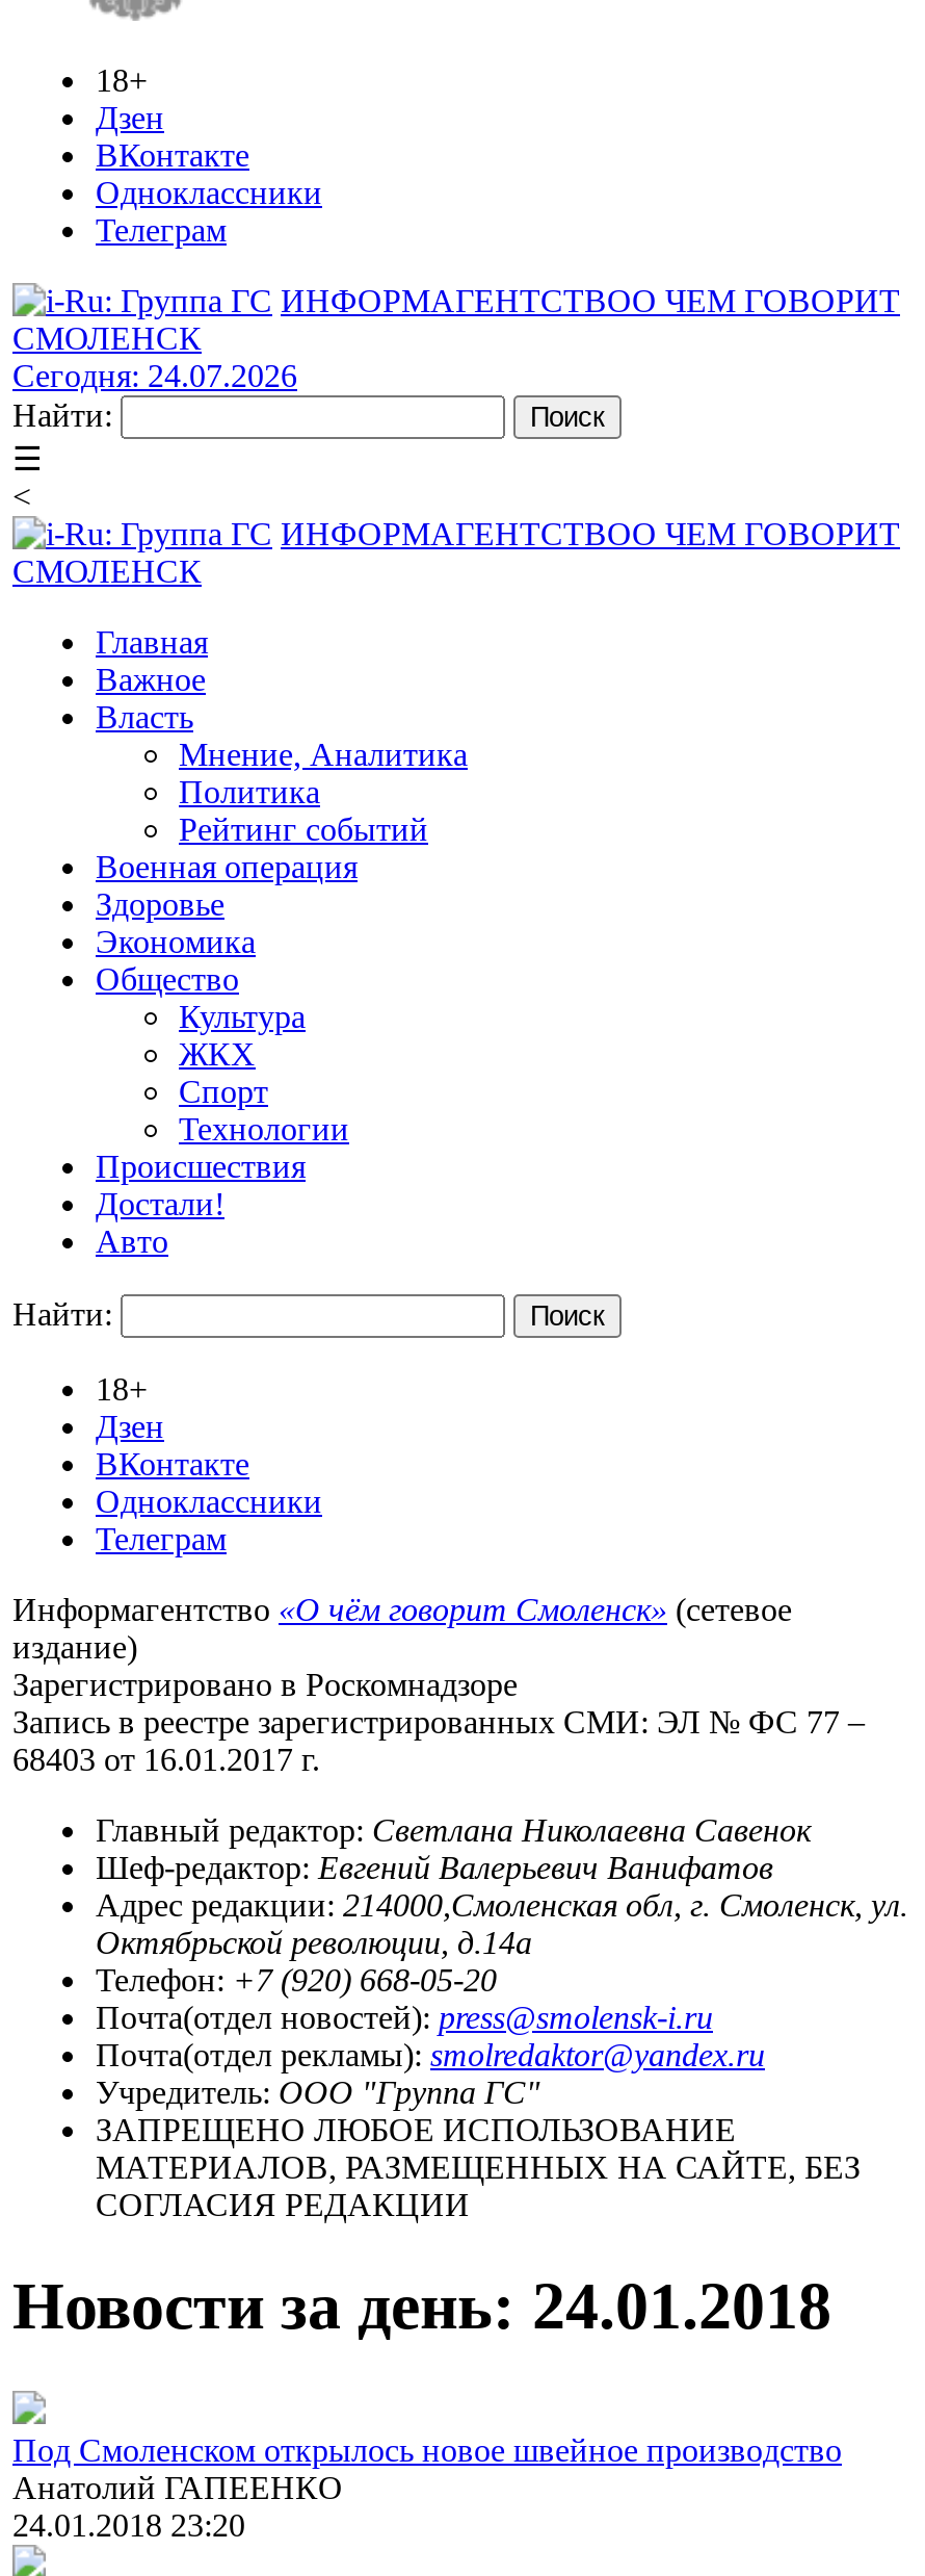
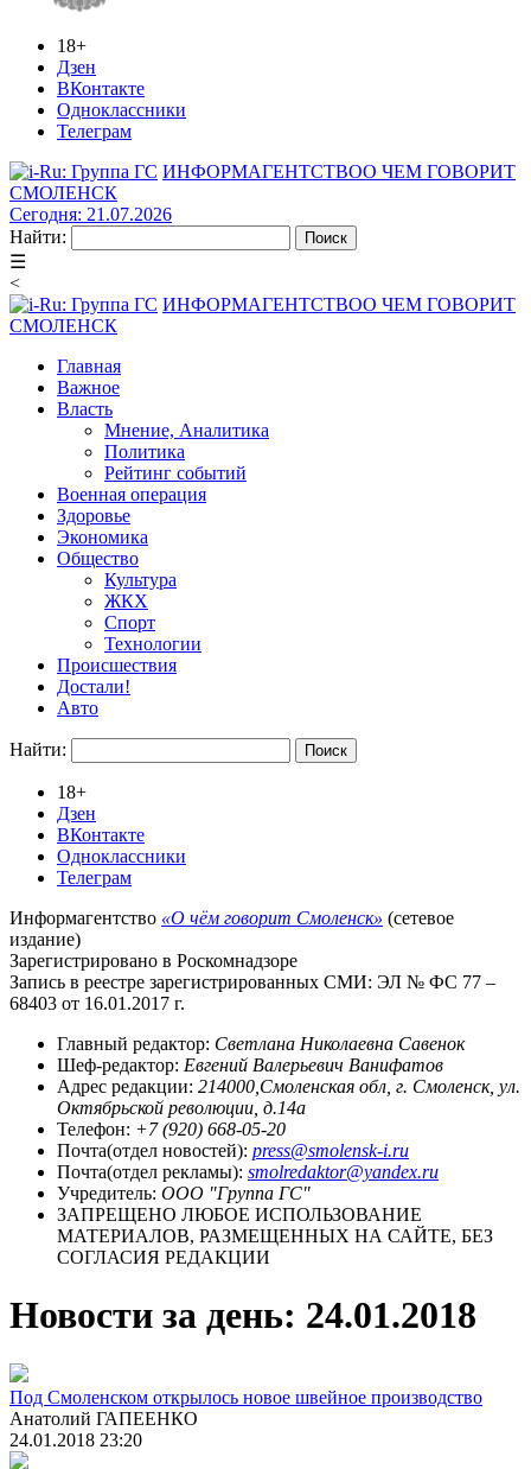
- Сегодня: 24.07.2026
+ Сегодня: 21.07.2026
